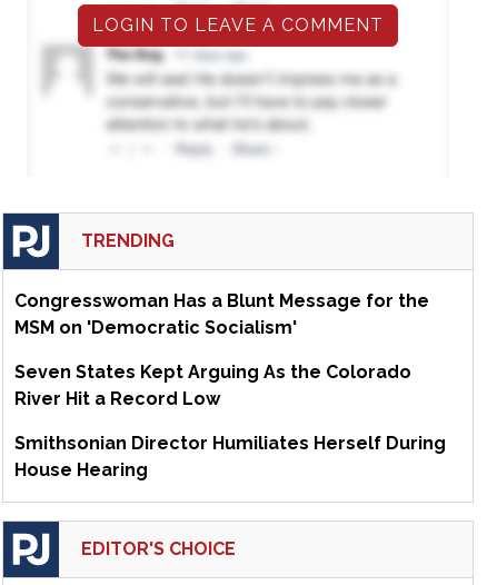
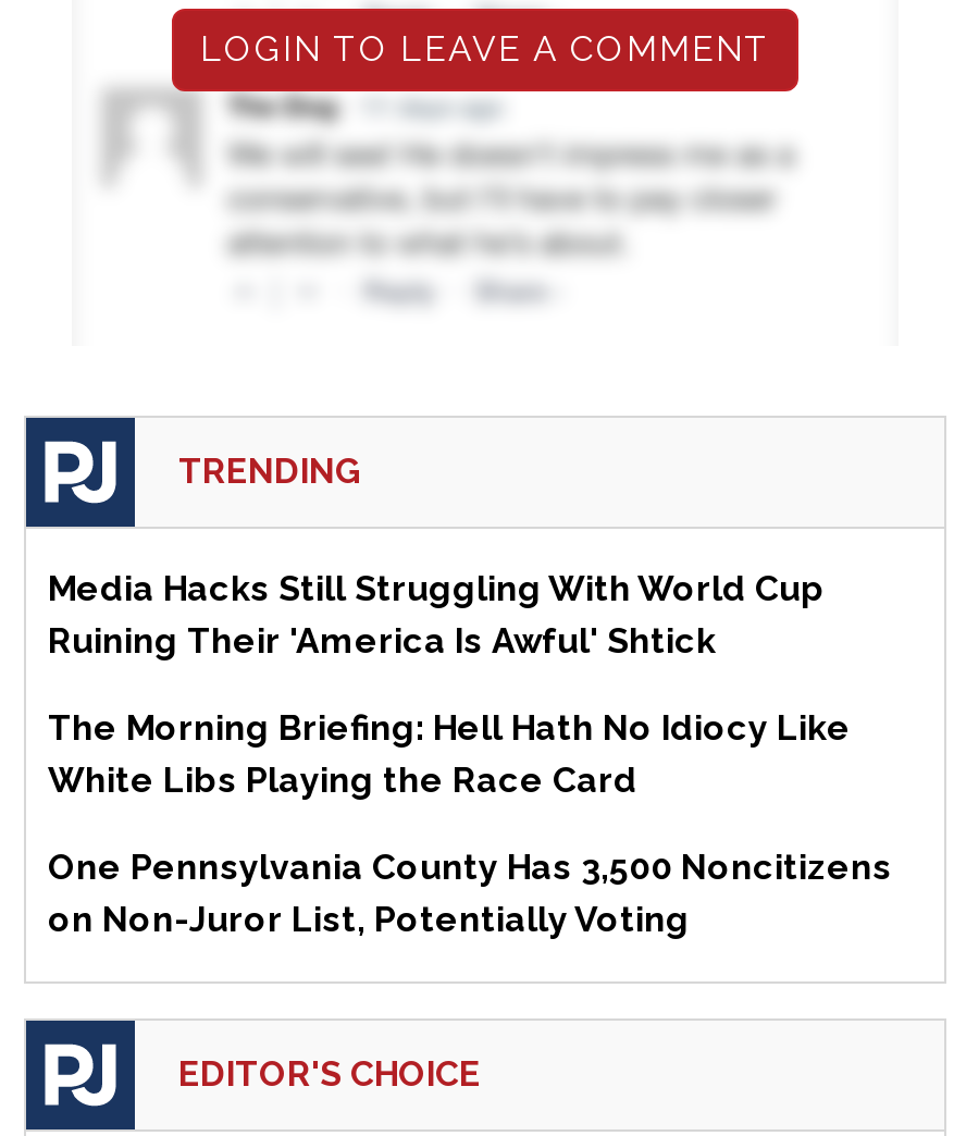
- Congresswoman Has a Blunt Message for the
- MSM on 'Democratic Socialism'
+ Media Hacks Still Struggling With World Cup
+ Ruining Their 'America Is Awful' Shtick

- Seven States Kept Arguing As the Colorado
- River Hit a Record Low
+ The Morning Briefing: Hell Hath No Idiocy Like
+ White Libs Playing the Race Card

- Smithsonian Director Humiliates Herself During
- House Hearing
+ One Pennsylvania County Has 3,500 Noncitizens
+ on Non-Juror List, Potentially Voting
